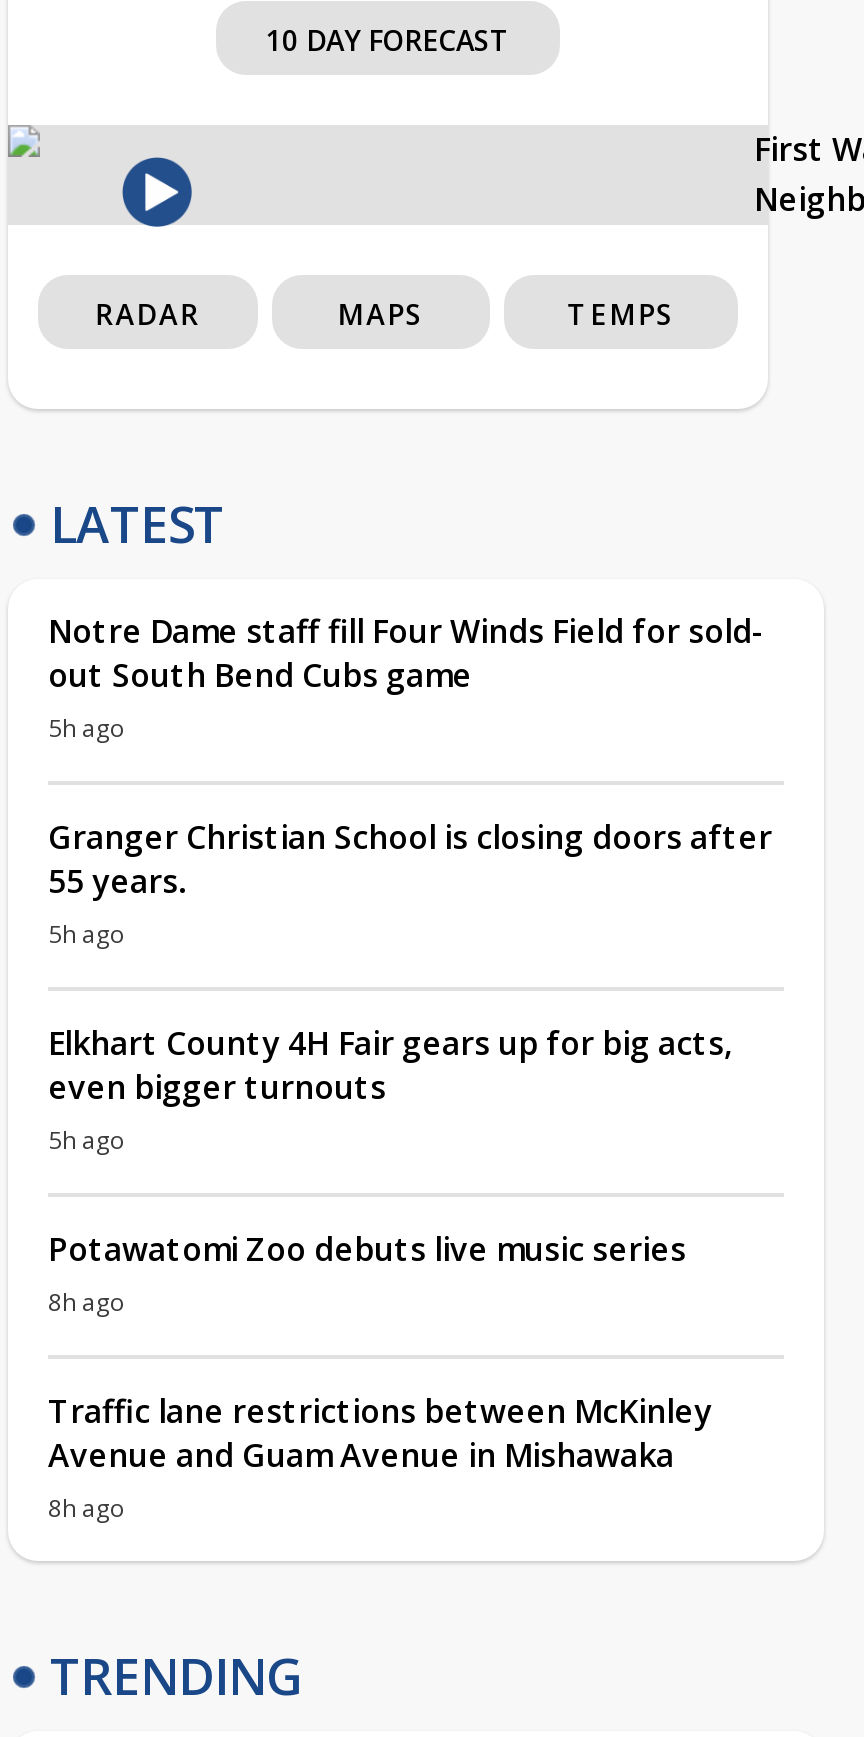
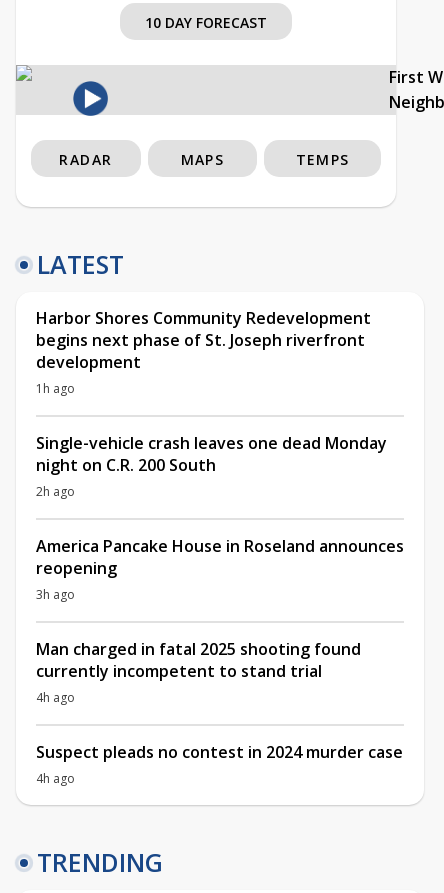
- Notre Dame staff fill Four Winds Field for sold-
- out South Bend Cubs game
- 5h ago
+ Harbor Shores Community Redevelopment
+ begins next phase of St. Joseph riverfront
+ development
+ 1h ago

- Granger Christian School is closing doors after
- 55 years.
- 5h ago
+ Single-vehicle crash leaves one dead Monday
+ night on C.R. 200 South
+ 2h ago

- Elkhart County 4H Fair gears up for big acts,
- even bigger turnouts
- 5h ago
+ America Pancake House in Roseland announces
+ reopening
+ 3h ago

- Potawatomi Zoo debuts live music series
- 8h ago
+ Man charged in fatal 2025 shooting found
+ currently incompetent to stand trial
+ 4h ago

- Traffic lane restrictions between McKinley
- Avenue and Guam Avenue in Mishawaka
- 8h ago
+ Suspect pleads no contest in 2024 murder case
+ 4h ago
